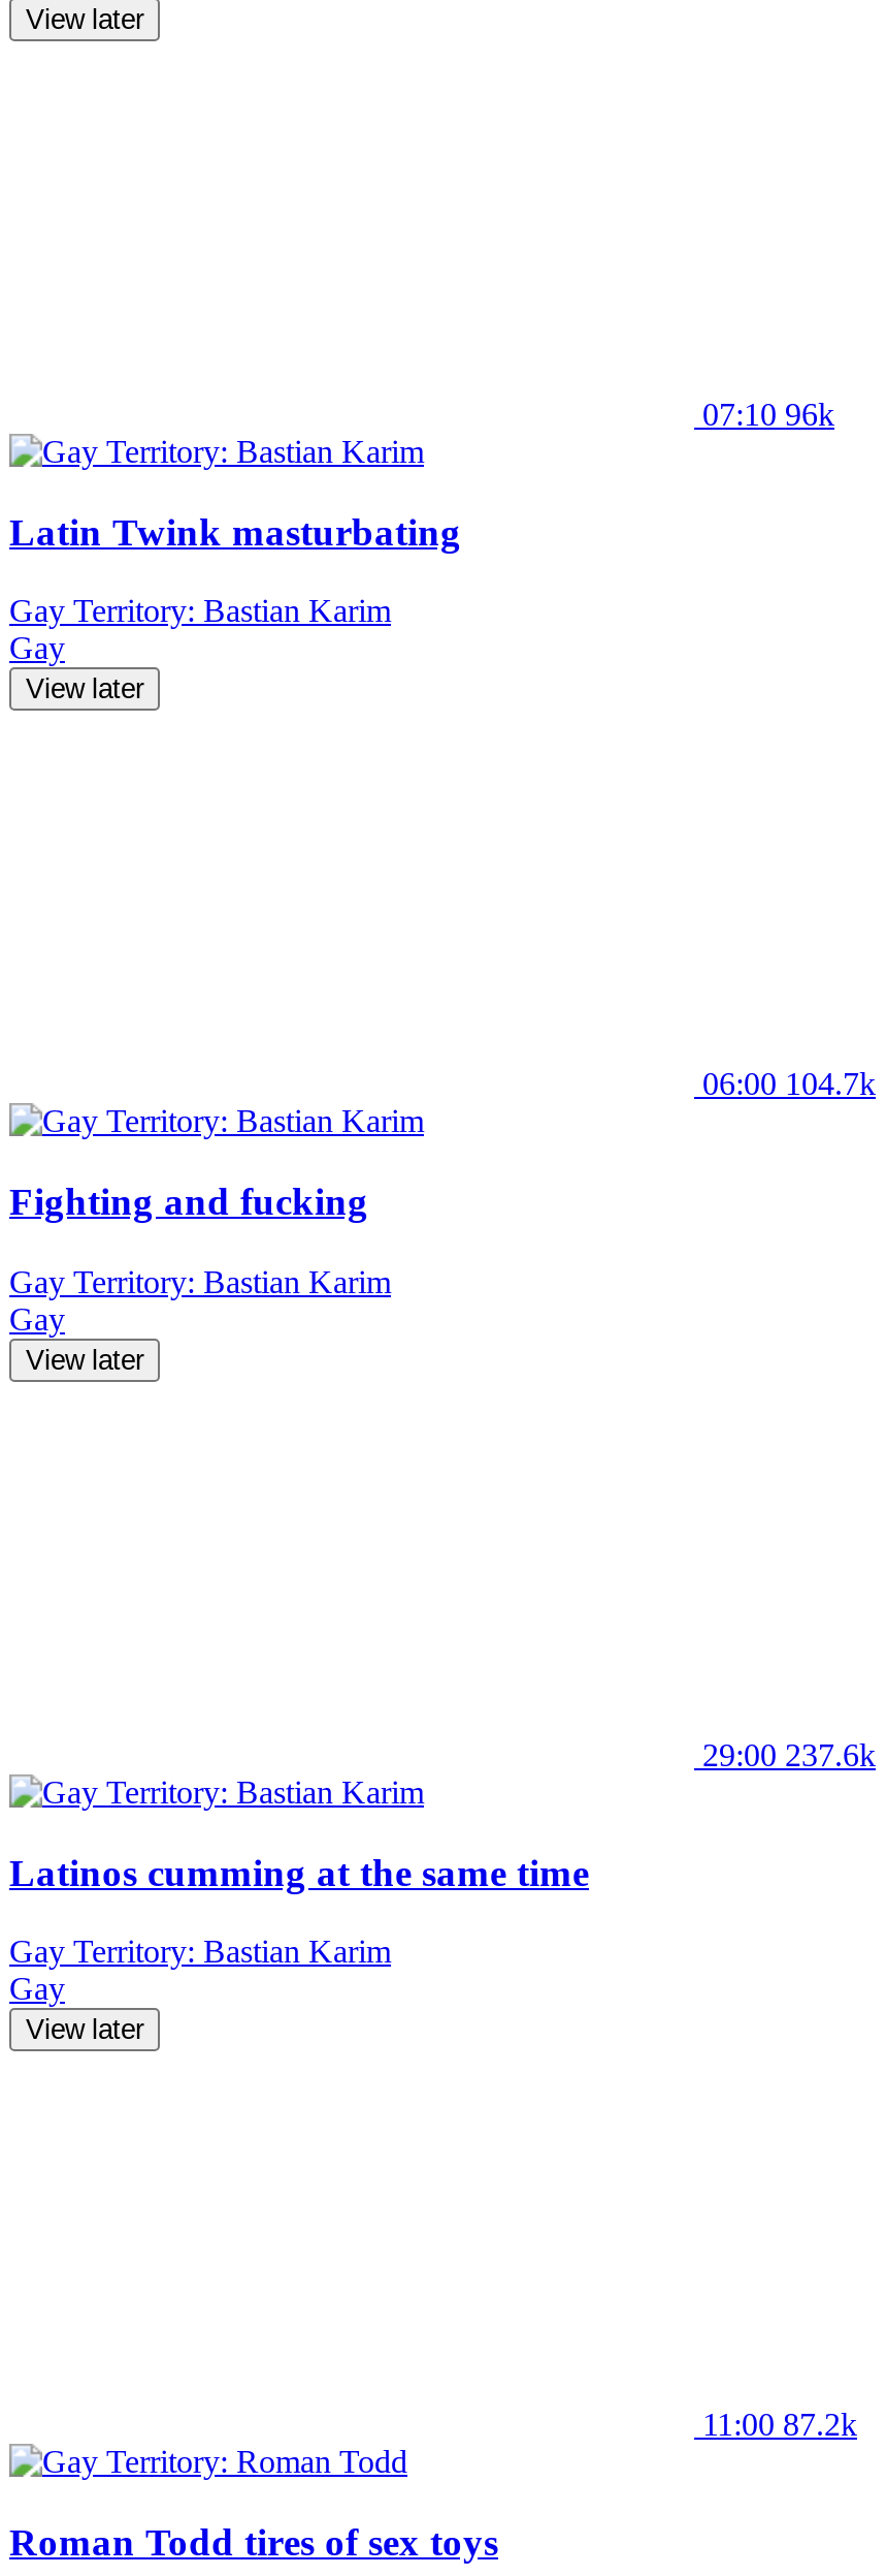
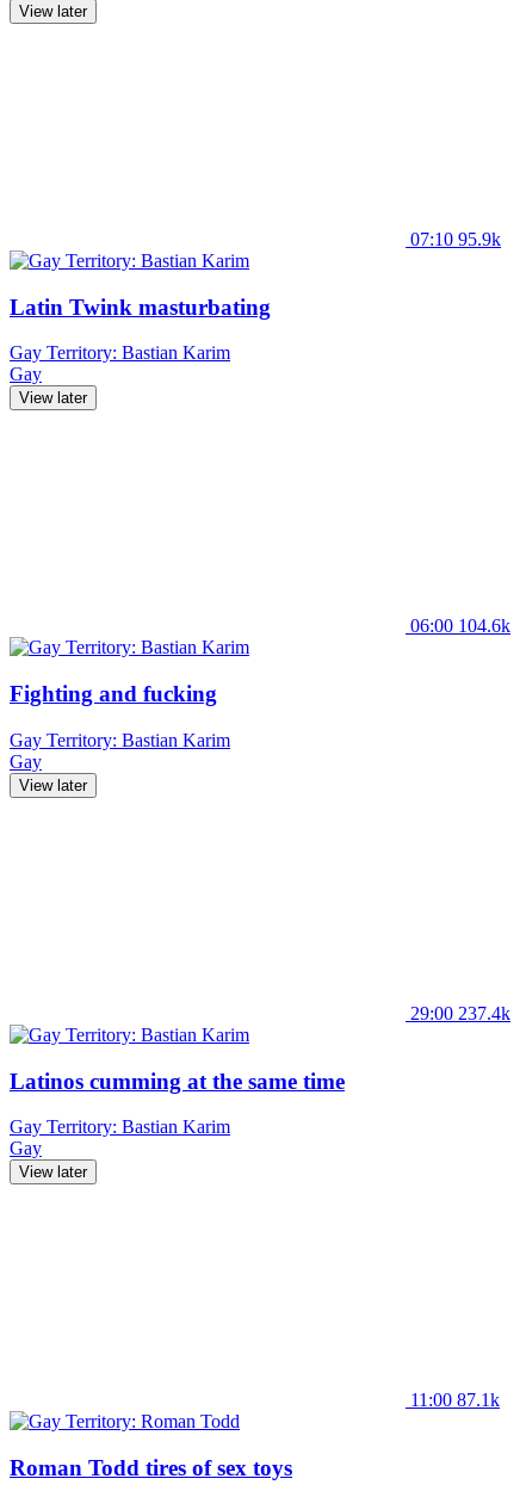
- 07:10 96k
+ 07:10 95.9k

- 06:00 104.7k
+ 06:00 104.6k

- 29:00 237.6k
+ 29:00 237.4k

- 11:00 87.2k
+ 11:00 87.1k
